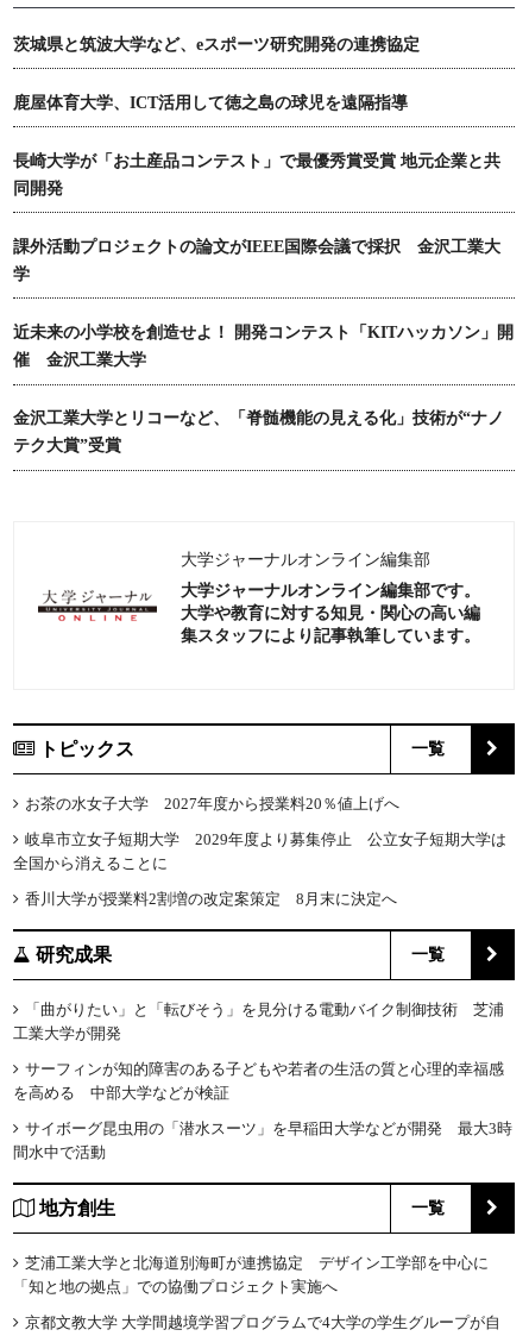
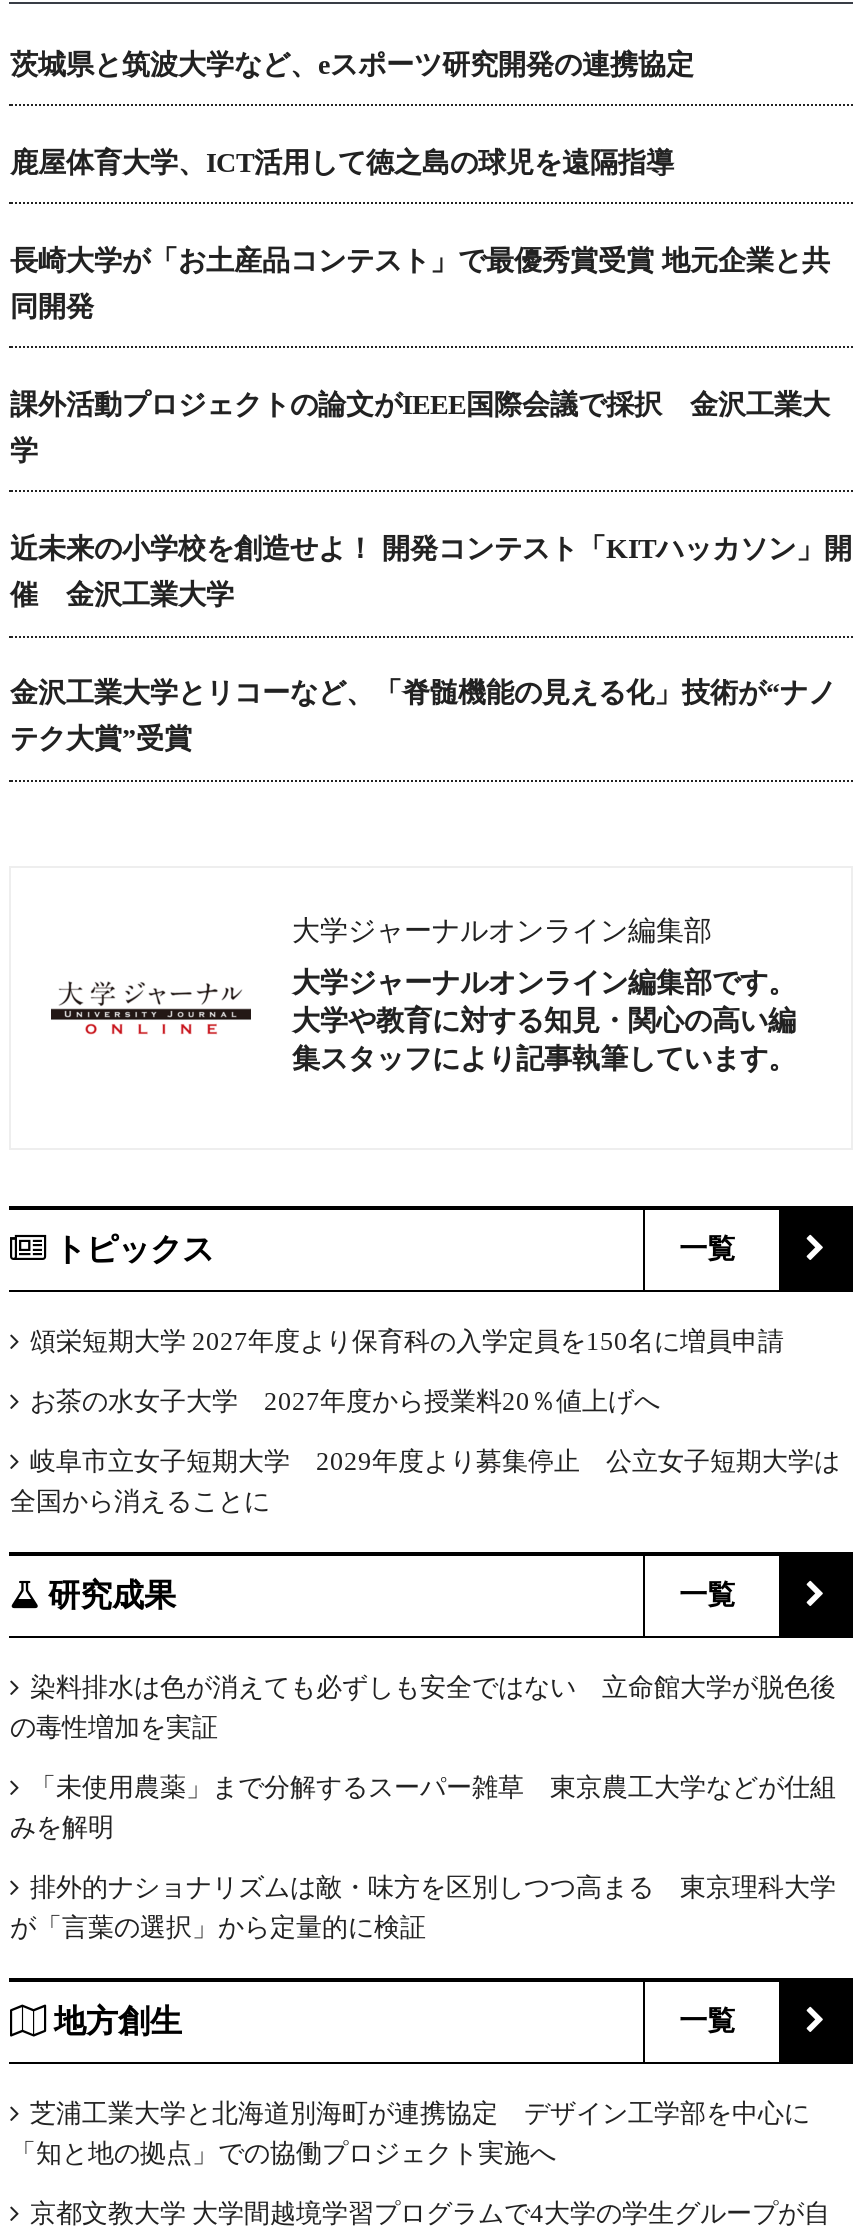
+ 頌栄短期大学 2027年度より保育科の入学定員を150名に増員申請

moved down: お茶の水女子大学 2027年度から授業料20％値上げへ | 岐阜市立女子短期大学 2029年度より募集停止 公立女子短期大学は | 全国から消えることに

- 香川大学が授業料2割増の改定案策定 8月末に決定へ

- 「曲がりたい」と「転びそう」を見分ける電動バイク制御技術 芝浦
- 工業大学が開発
+ 染料排水は色が消えても必ずしも安全ではない 立命館大学が脱色後
+ の毒性増加を実証

- サーフィンが知的障害のある子どもや若者の生活の質と心理的幸福感
- を高める 中部大学などが検証
+ 「未使用農薬」まで分解するスーパー雑草 東京農工大学などが仕組
+ みを解明

- サイボーグ昆虫用の「潜水スーツ」を早稲田大学などが開発 最大3時
- 間水中で活動
+ 排外的ナショナリズムは敵・味方を区別しつつ高まる 東京理科大学
+ が「言葉の選択」から定量的に検証
